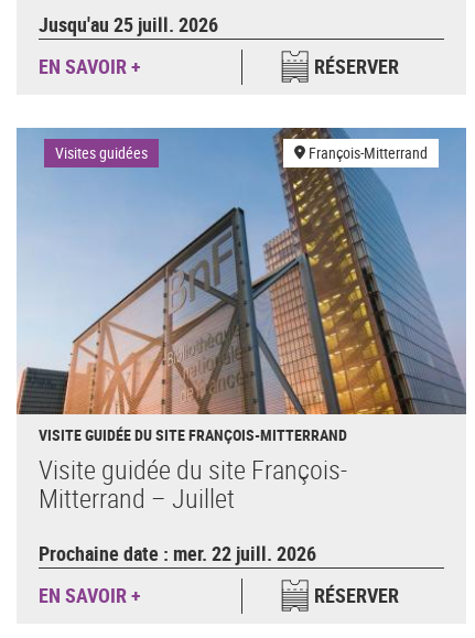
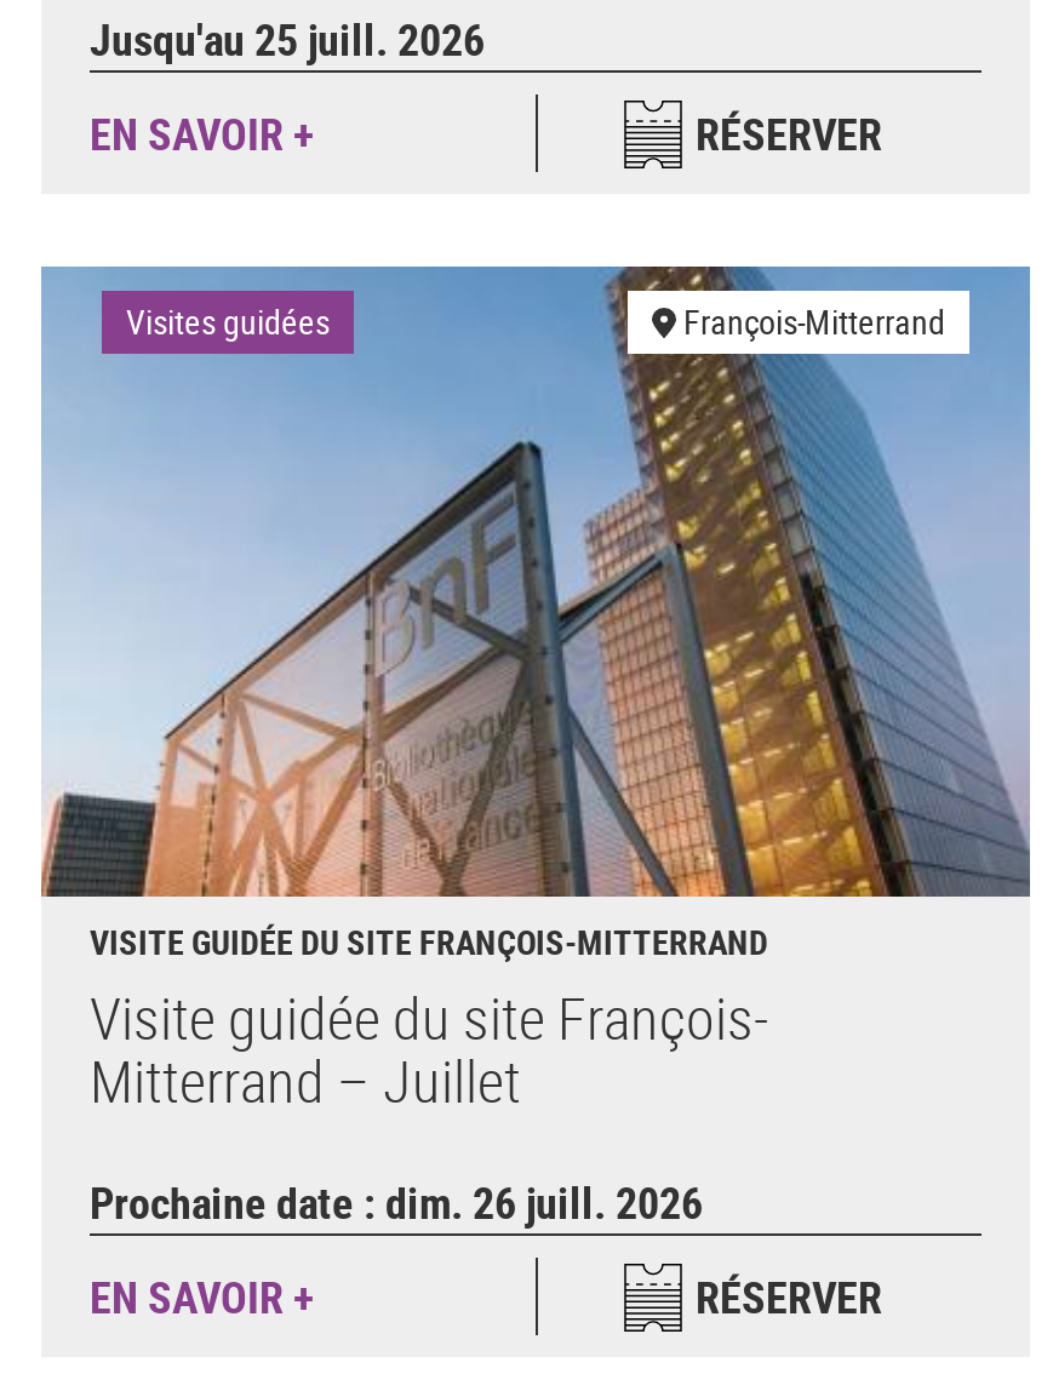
- Prochaine date : mer. 22 juill. 2026
+ Prochaine date : dim. 26 juill. 2026
